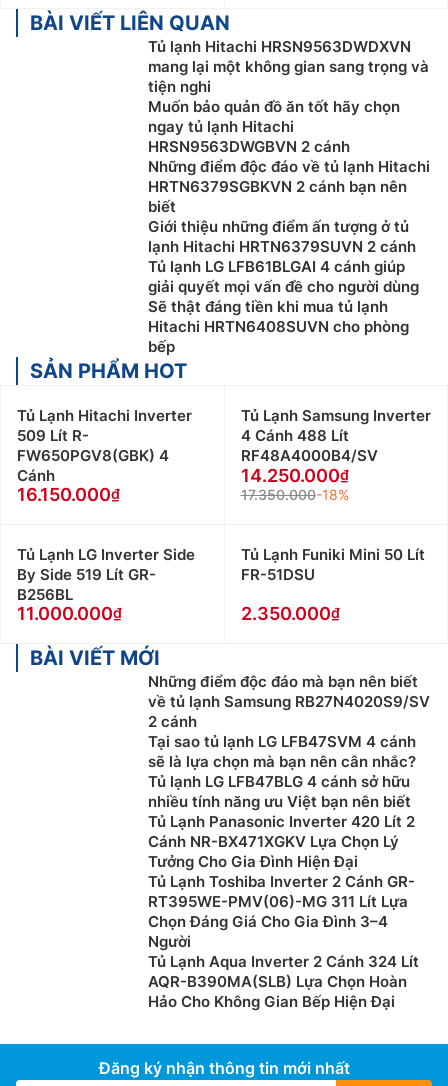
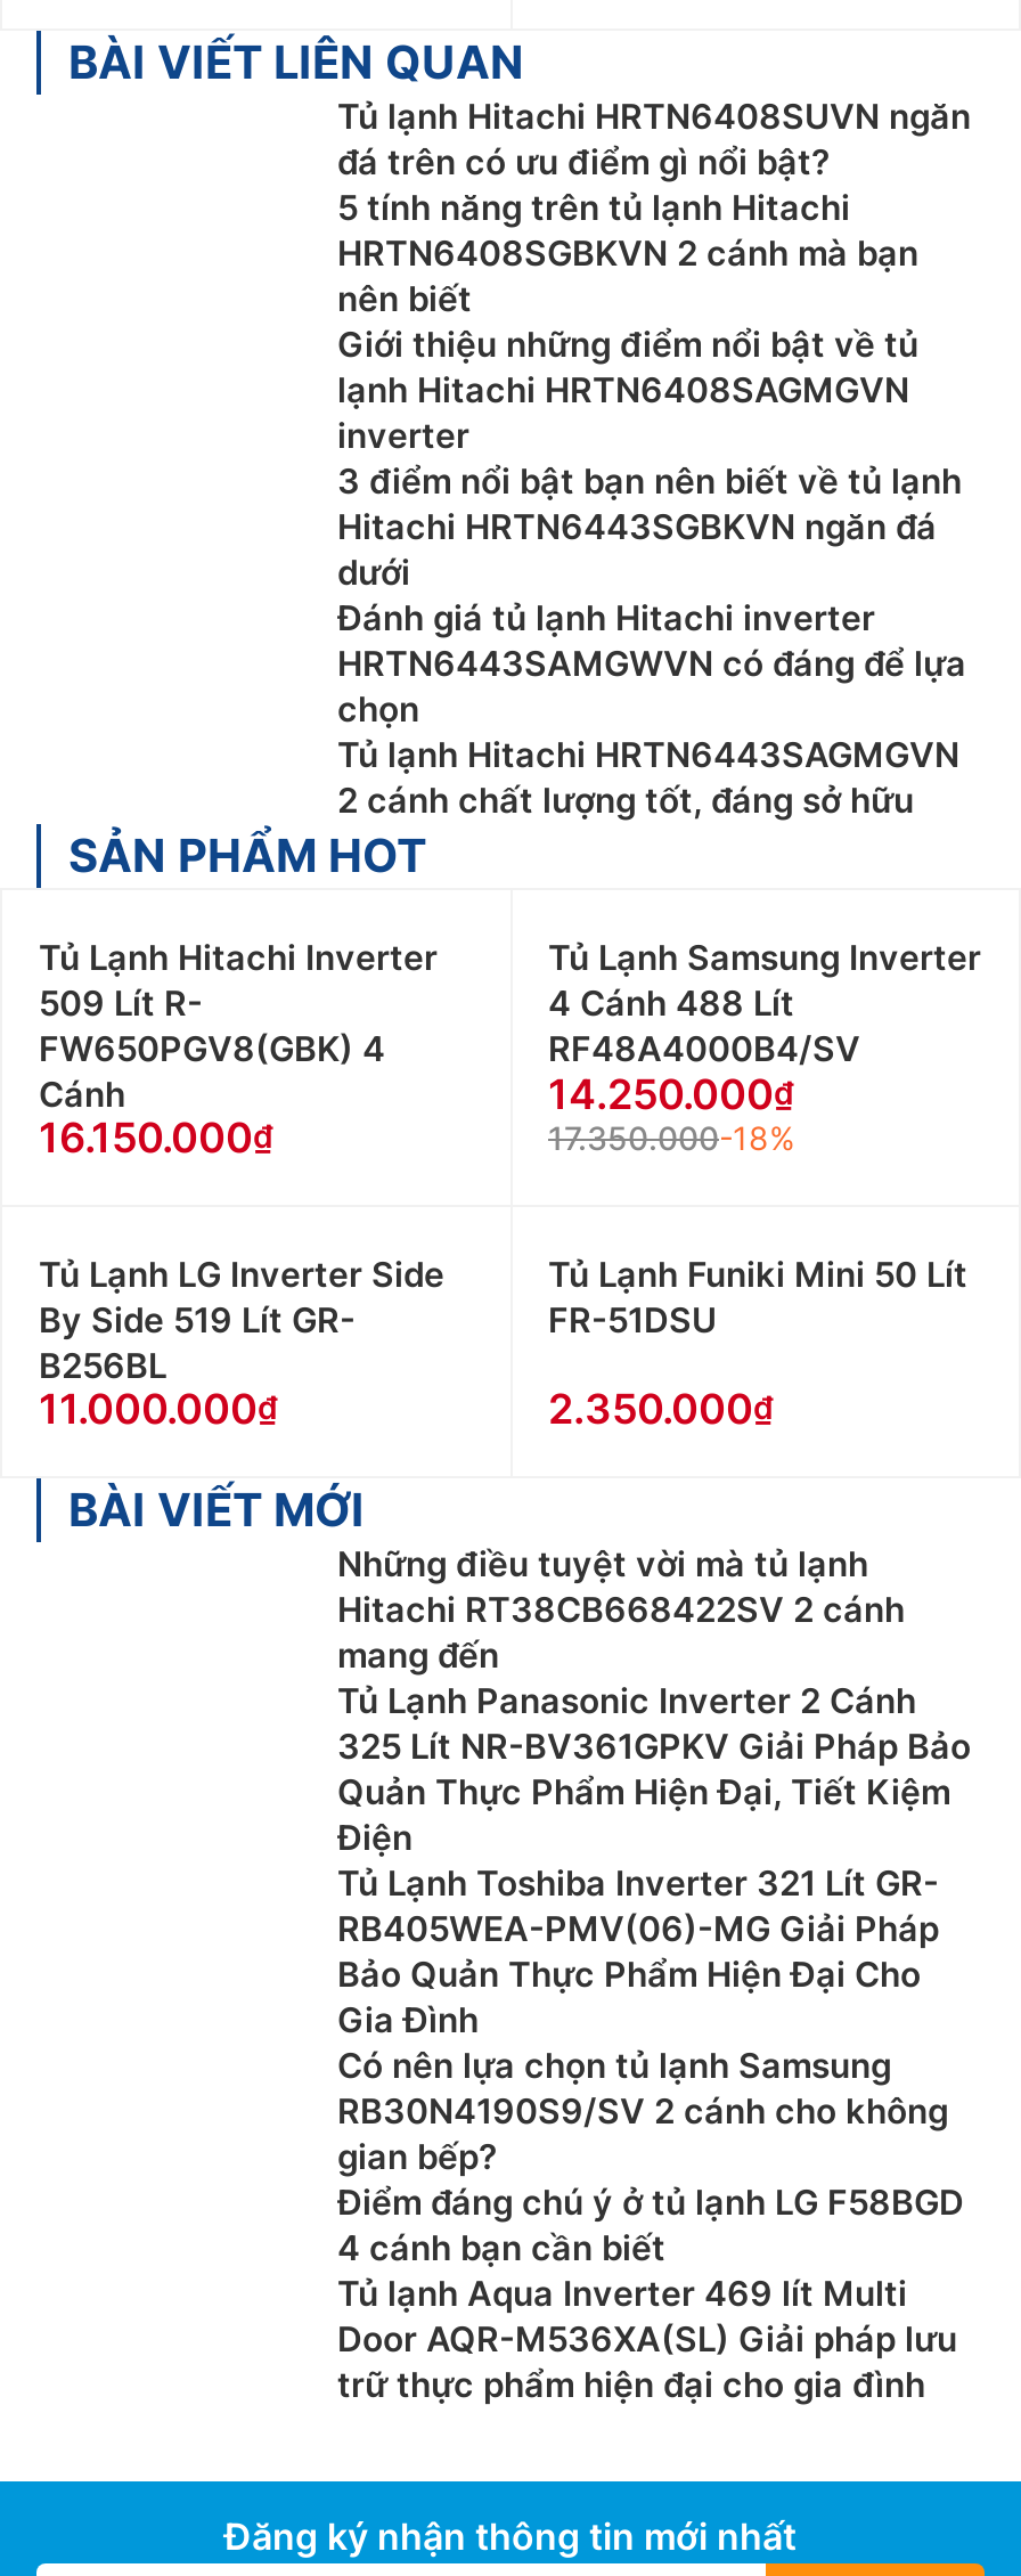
- Tủ lạnh Hitachi HRSN9563DWDXVN
- mang lại một không gian sang trọng và
- tiện nghi
- Muốn bảo quản đồ ăn tốt hãy chọn
- ngay tủ lạnh Hitachi
- HRSN9563DWGBVN 2 cánh
- Những điểm độc đáo về tủ lạnh Hitachi
- HRTN6379SGBKVN 2 cánh bạn nên
- biết
- Giới thiệu những điểm ấn tượng ở tủ
- lạnh Hitachi HRTN6379SUVN 2 cánh
- Tủ lạnh LG LFB61BLGAI 4 cánh giúp
- giải quyết mọi vấn đề cho người dùng
- Sẽ thật đáng tiền khi mua tủ lạnh
- Hitachi HRTN6408SUVN cho phòng
- bếp
+ Tủ lạnh Hitachi HRTN6408SUVN ngăn
+ đá trên có ưu điểm gì nổi bật?
+ 5 tính năng trên tủ lạnh Hitachi
+ HRTN6408SGBKVN 2 cánh mà bạn
+ nên biết
+ Giới thiệu những điểm nổi bật về tủ
+ lạnh Hitachi HRTN6408SAGMGVN
+ inverter
+ 3 điểm nổi bật bạn nên biết về tủ lạnh
+ Hitachi HRTN6443SGBKVN ngăn đá
+ dưới
+ Đánh giá tủ lạnh Hitachi inverter
+ HRTN6443SAMGWVN có đáng để lựa
+ chọn
+ Tủ lạnh Hitachi HRTN6443SAGMGVN
+ 2 cánh chất lượng tốt, đáng sở hữu

- Những điểm độc đáo mà bạn nên biết
- về tủ lạnh Samsung RB27N4020S9/SV
- 2 cánh
- Tại sao tủ lạnh LG LFB47SVM 4 cánh
- sẽ là lựa chọn mà bạn nên cân nhắc?
- Tủ lạnh LG LFB47BLG 4 cánh sở hữu
- nhiều tính năng ưu Việt bạn nên biết
- Tủ Lạnh Panasonic Inverter 420 Lít 2
- Cánh NR-BX471XGKV Lựa Chọn Lý
- Tưởng Cho Gia Đình Hiện Đại
- Tủ Lạnh Toshiba Inverter 2 Cánh GR-
- RT395WE-PMV(06)-MG 311 Lít Lựa
- Chọn Đáng Giá Cho Gia Đình 3–4
- Người
- Tủ Lạnh Aqua Inverter 2 Cánh 324 Lít
- AQR-B390MA(SLB) Lựa Chọn Hoàn
- Hảo Cho Không Gian Bếp Hiện Đại
+ Những điều tuyệt vời mà tủ lạnh
+ Hitachi RT38CB668422SV 2 cánh
+ mang đến
+ Tủ Lạnh Panasonic Inverter 2 Cánh
+ 325 Lít NR-BV361GPKV Giải Pháp Bảo
+ Quản Thực Phẩm Hiện Đại, Tiết Kiệm
+ Điện
+ Tủ Lạnh Toshiba Inverter 321 Lít GR-
+ RB405WEA-PMV(06)-MG Giải Pháp
+ Bảo Quản Thực Phẩm Hiện Đại Cho
+ Gia Đình
+ Có nên lựa chọn tủ lạnh Samsung
+ RB30N4190S9/SV 2 cánh cho không
+ gian bếp?
+ Điểm đáng chú ý ở tủ lạnh LG F58BGD
+ 4 cánh bạn cần biết
+ Tủ lạnh Aqua Inverter 469 lít Multi
+ Door AQR-M536XA(SL) Giải pháp lưu
+ trữ thực phẩm hiện đại cho gia đình
